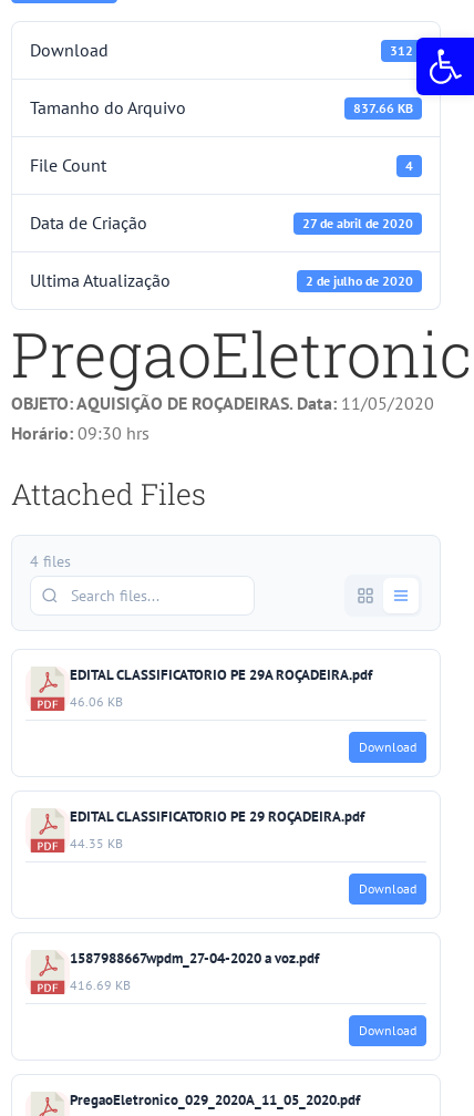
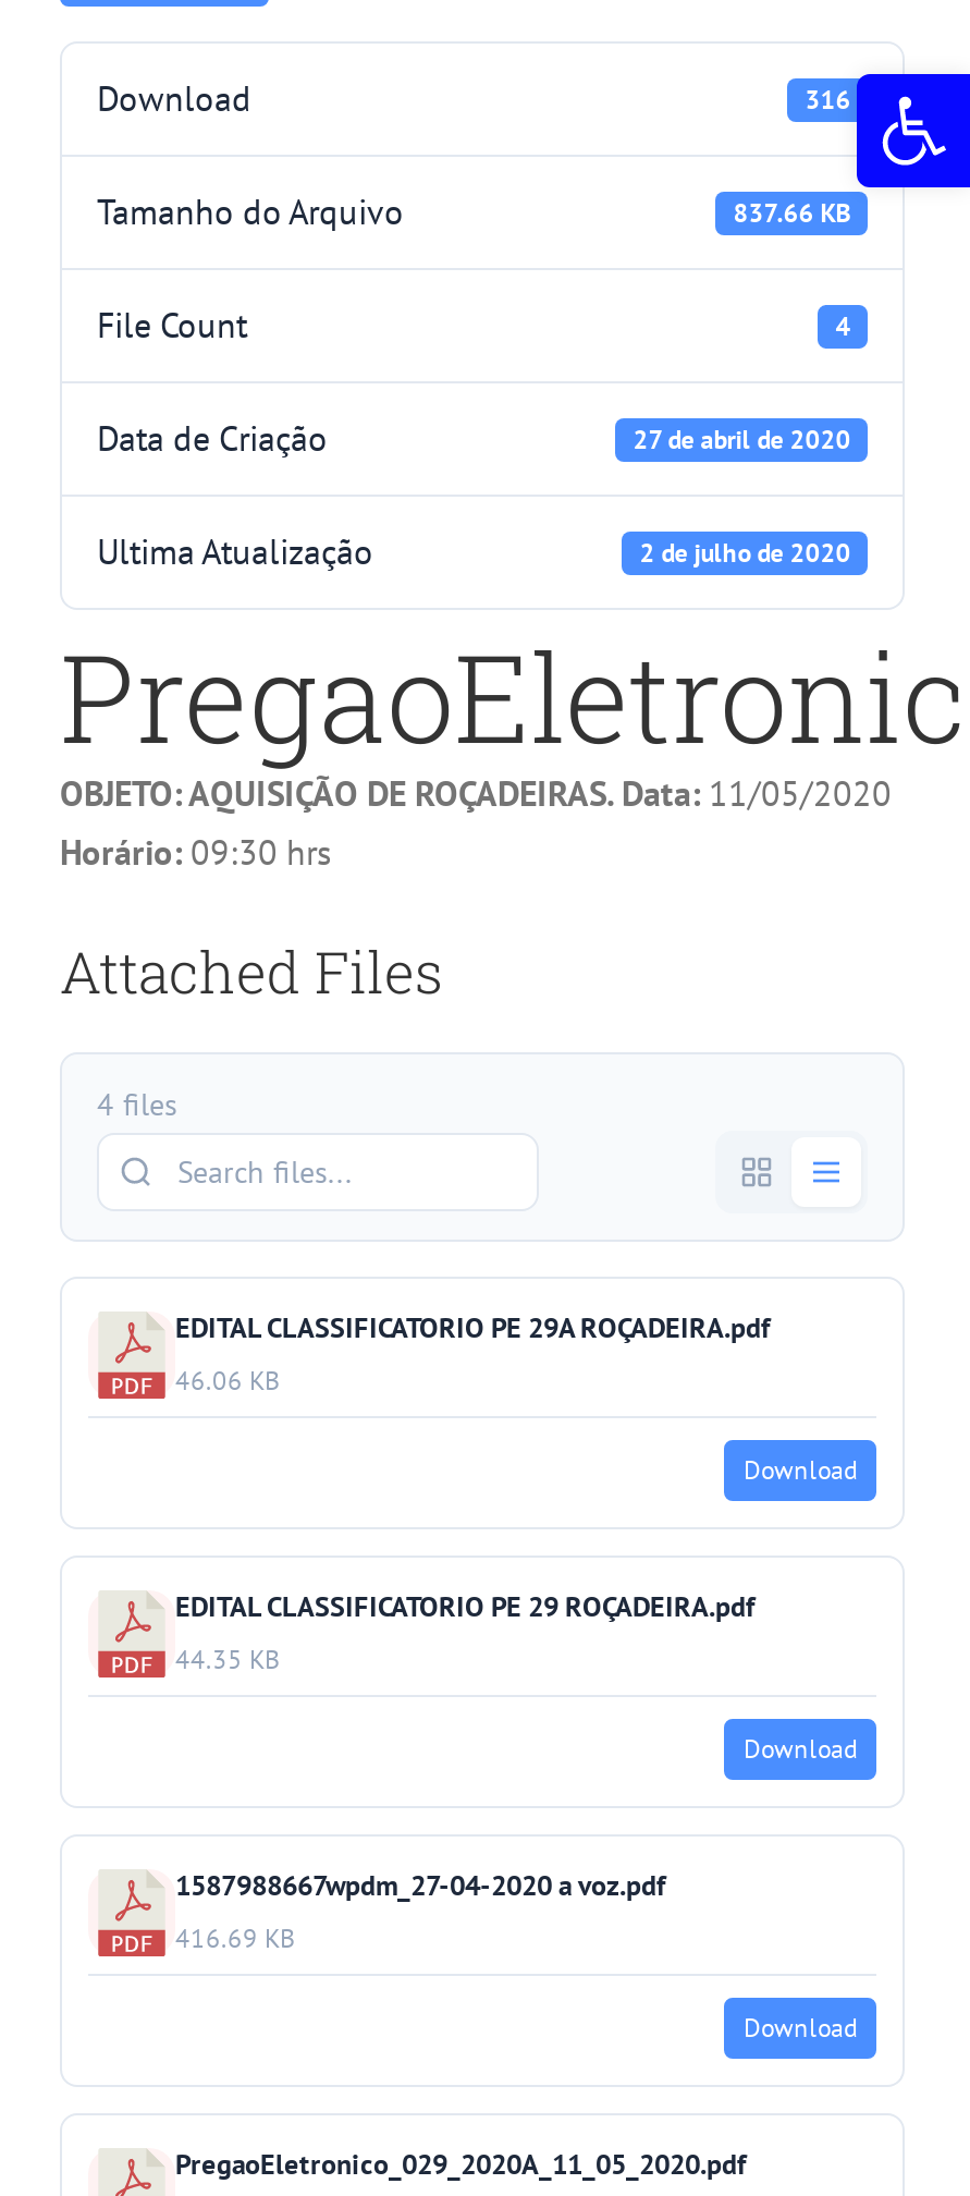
- 312
+ 316
